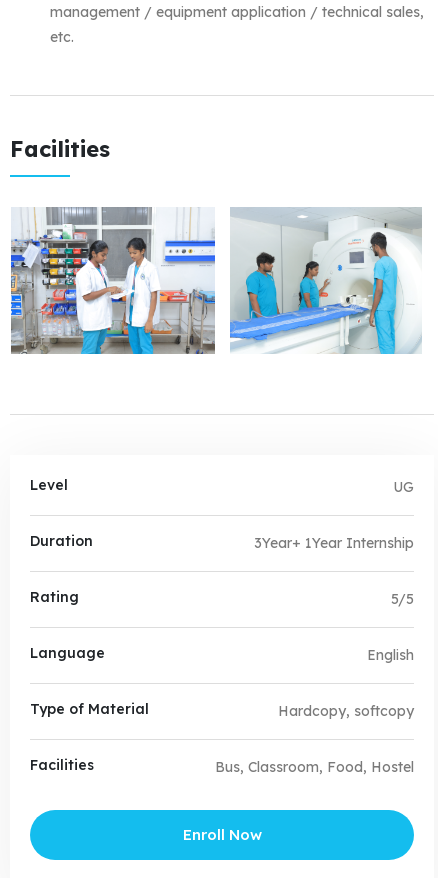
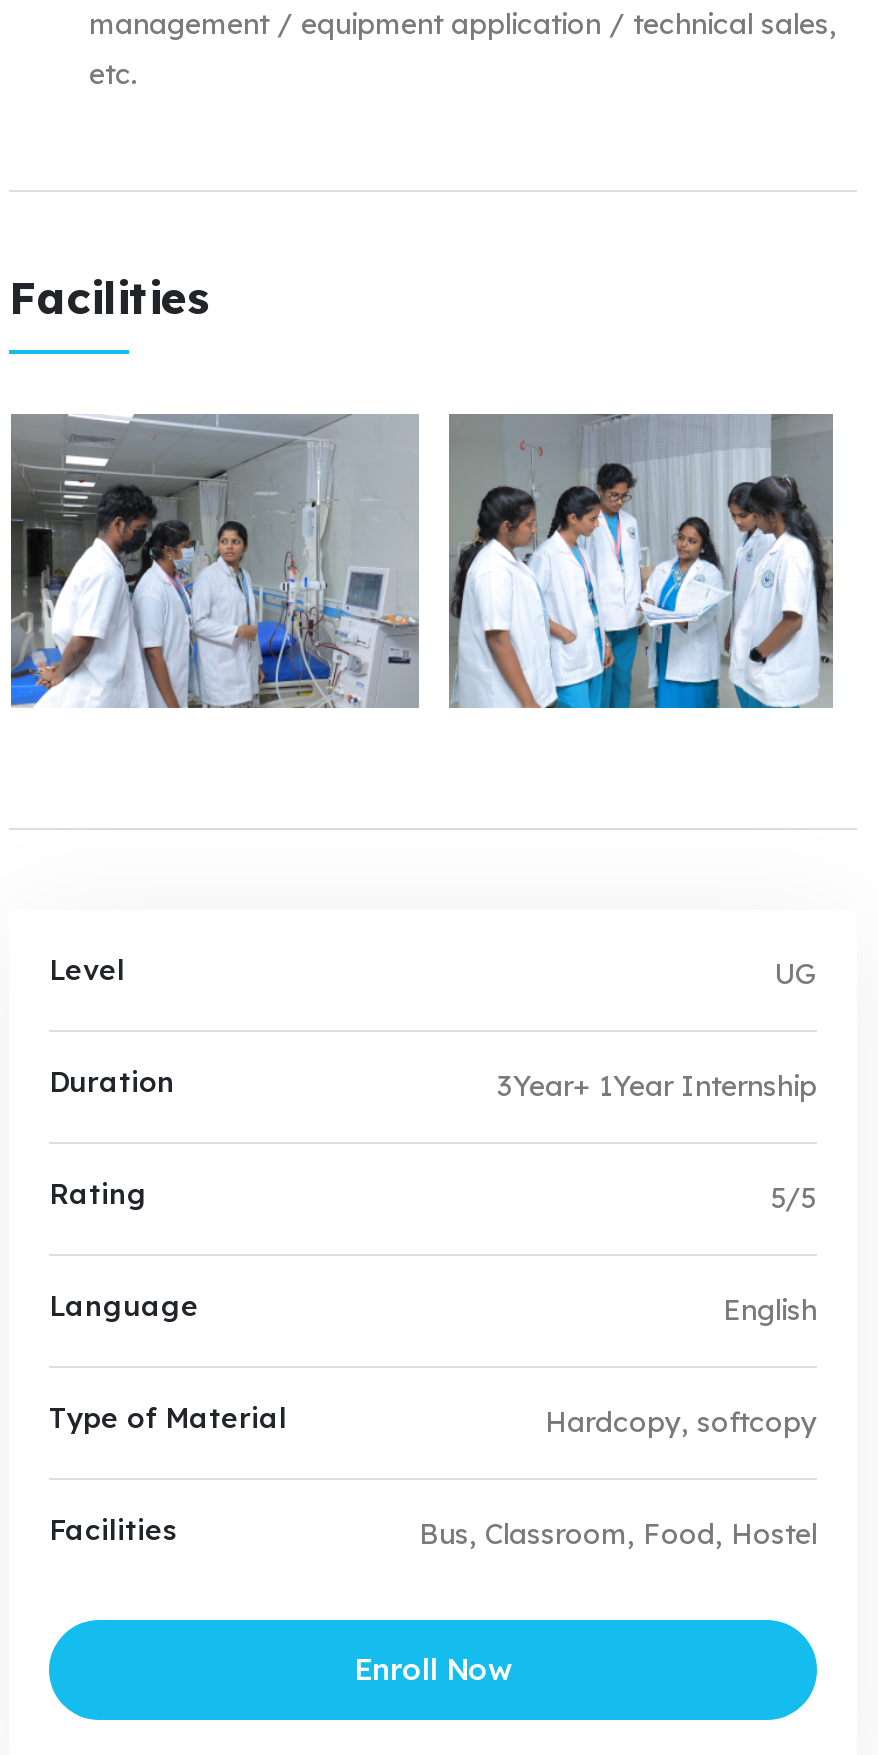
- [image]
+ [image]

- [image]
+ [image]
